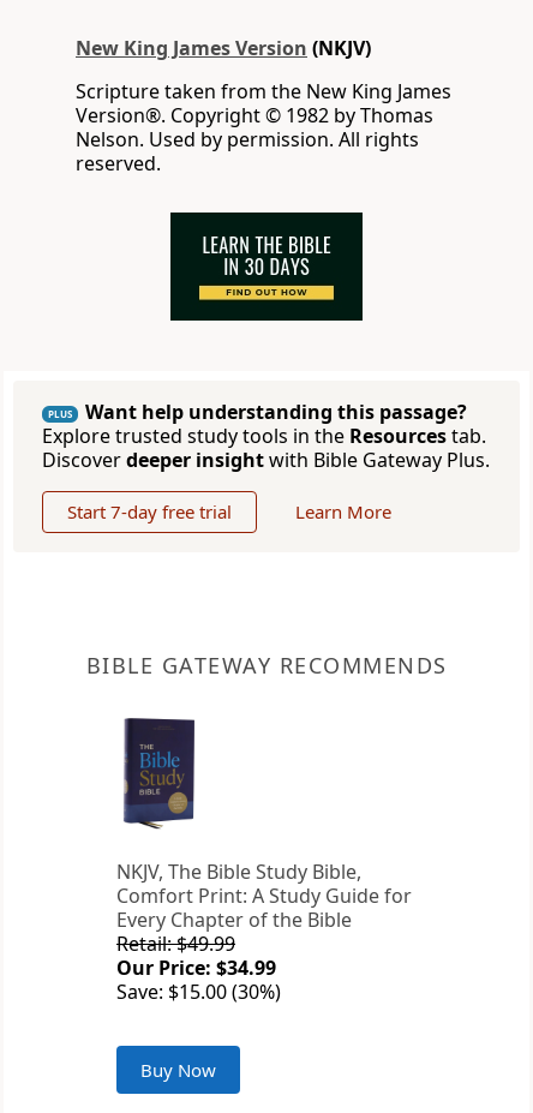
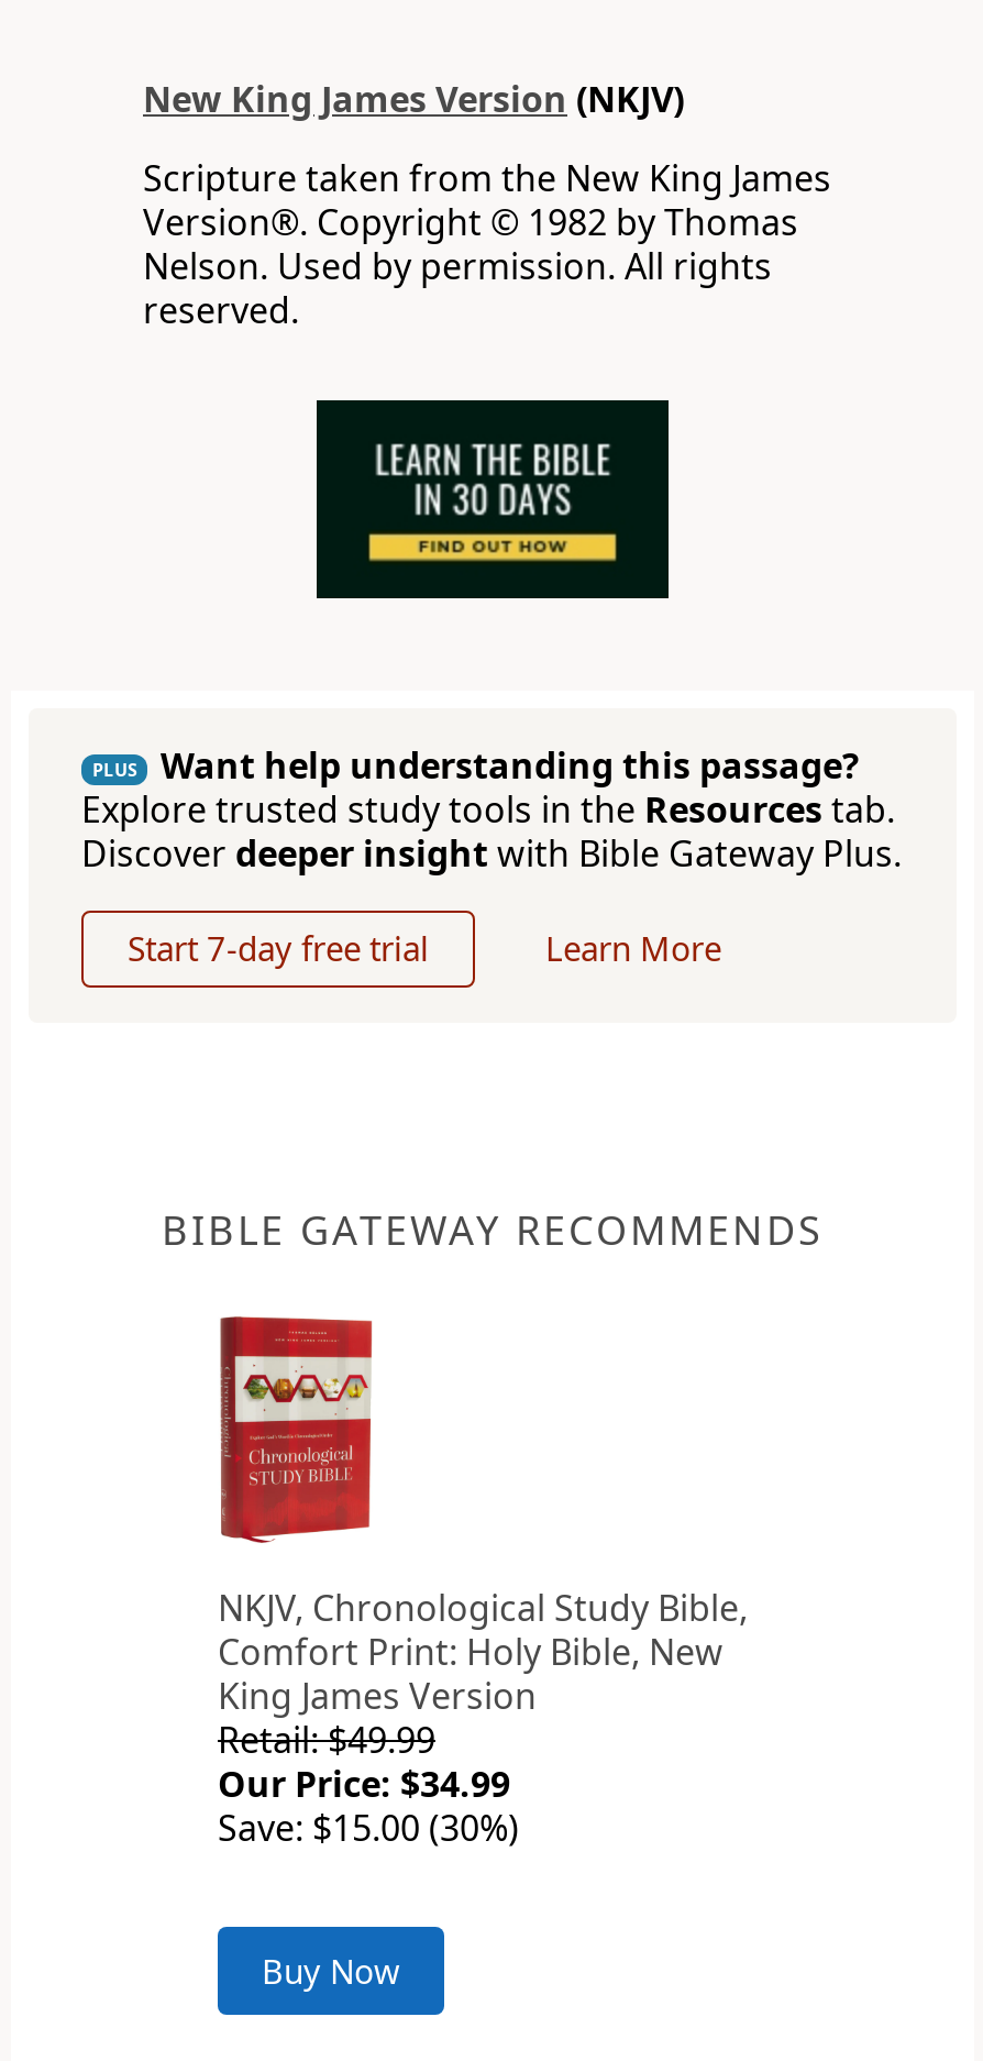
- [image]
- NKJV, The Bible Study Bible,
- Comfort Print: A Study Guide for
- Every Chapter of the Bible
+ [image]
+ NKJV, Chronological Study Bible,
+ Comfort Print: Holy Bible, New
+ King James Version
